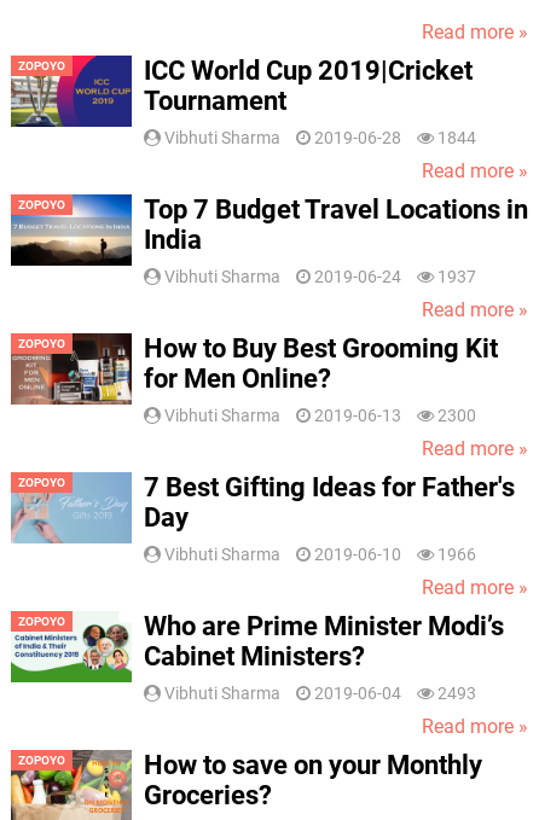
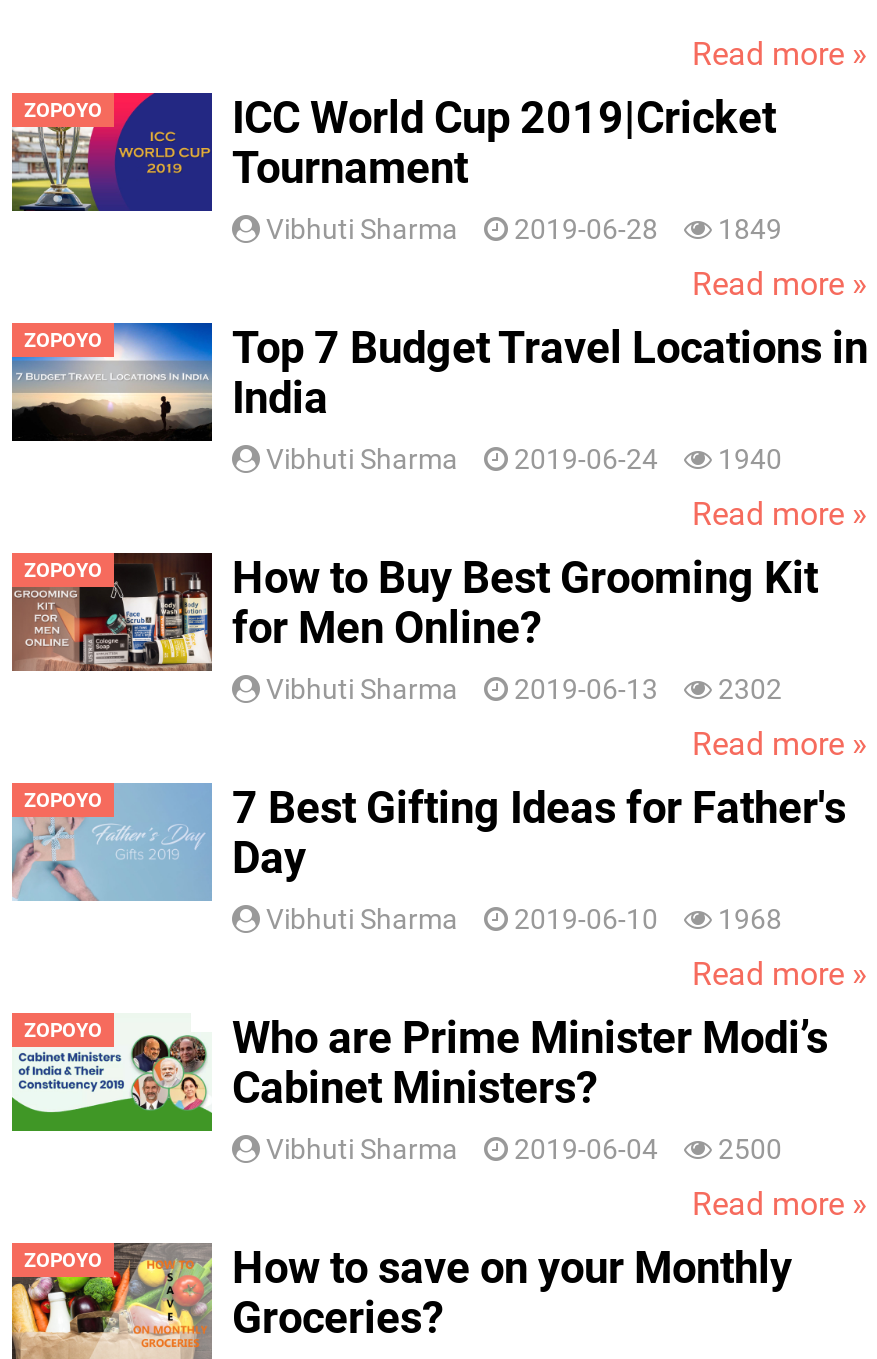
- Vibhuti Sharma 2019-06-28 1844
+ Vibhuti Sharma 2019-06-28 1849

- Vibhuti Sharma 2019-06-24 1937
+ Vibhuti Sharma 2019-06-24 1940

- Vibhuti Sharma 2019-06-13 2300
+ Vibhuti Sharma 2019-06-13 2302

- Vibhuti Sharma 2019-06-10 1966
+ Vibhuti Sharma 2019-06-10 1968

- Vibhuti Sharma 2019-06-04 2493
+ Vibhuti Sharma 2019-06-04 2500
